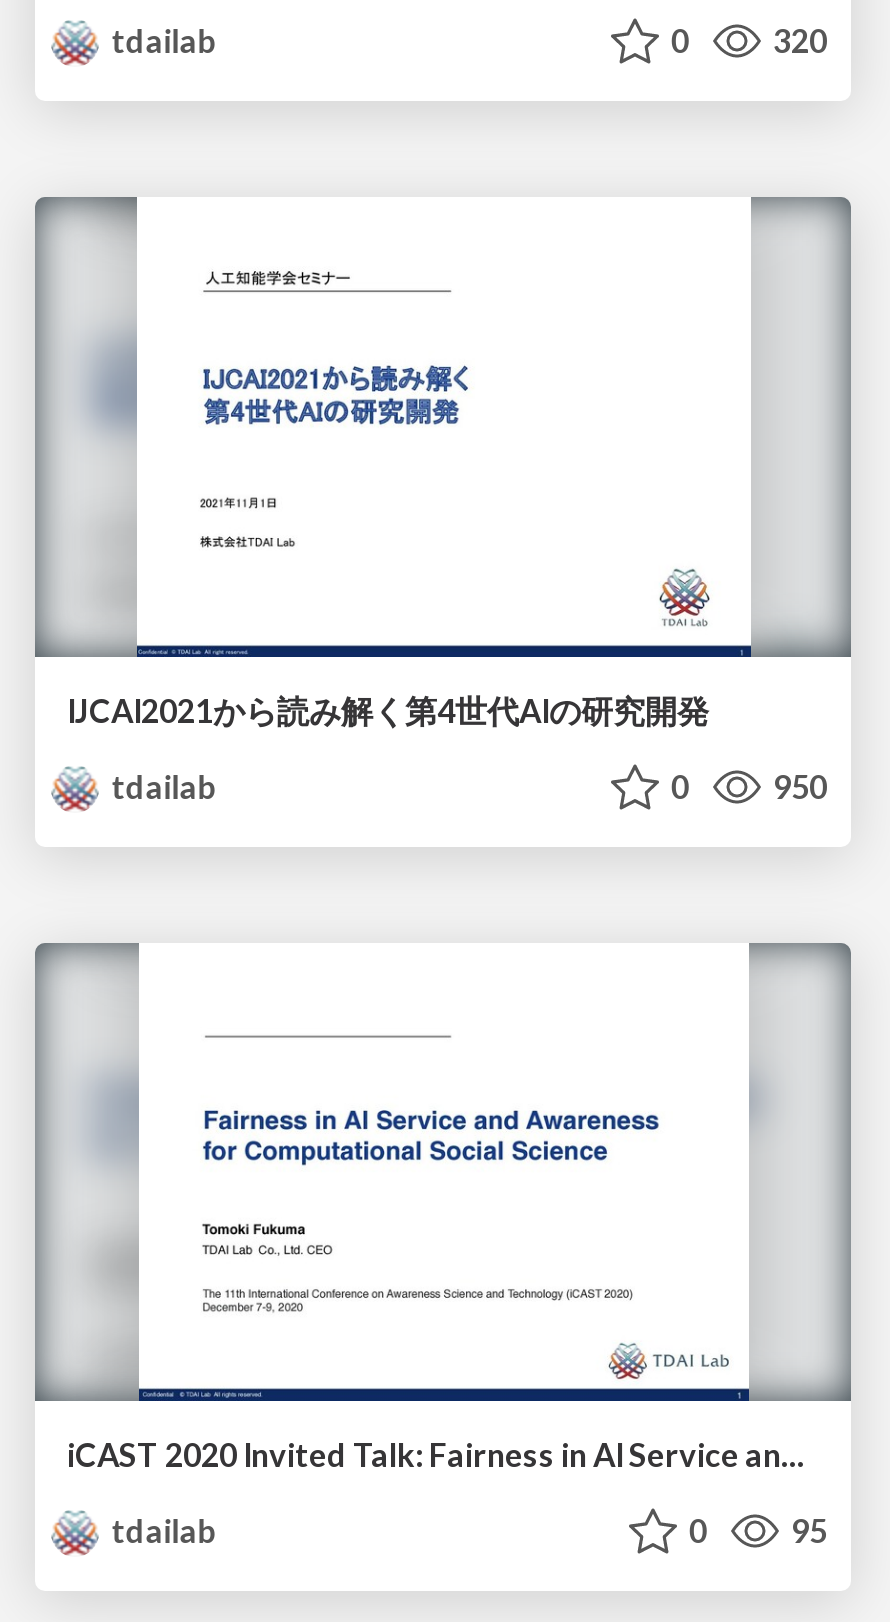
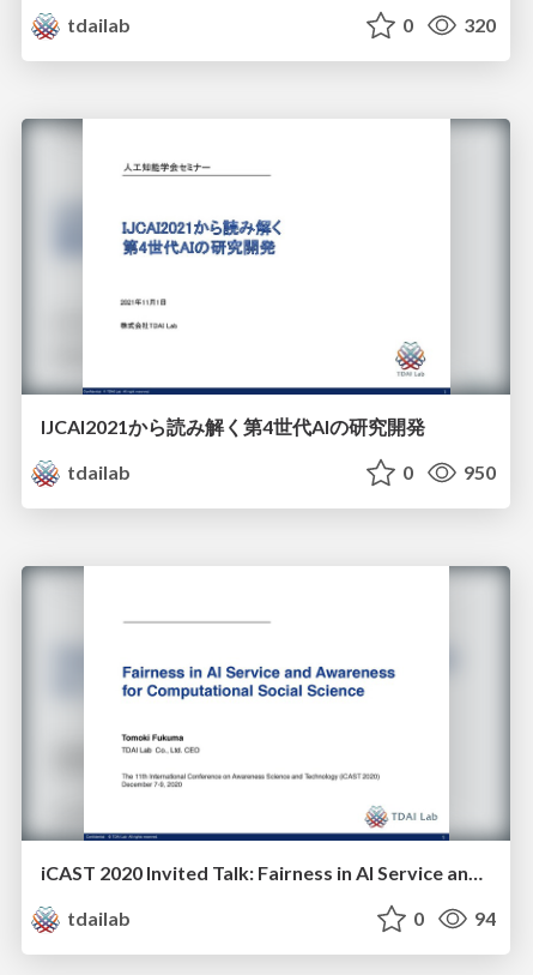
- 95
+ 94
